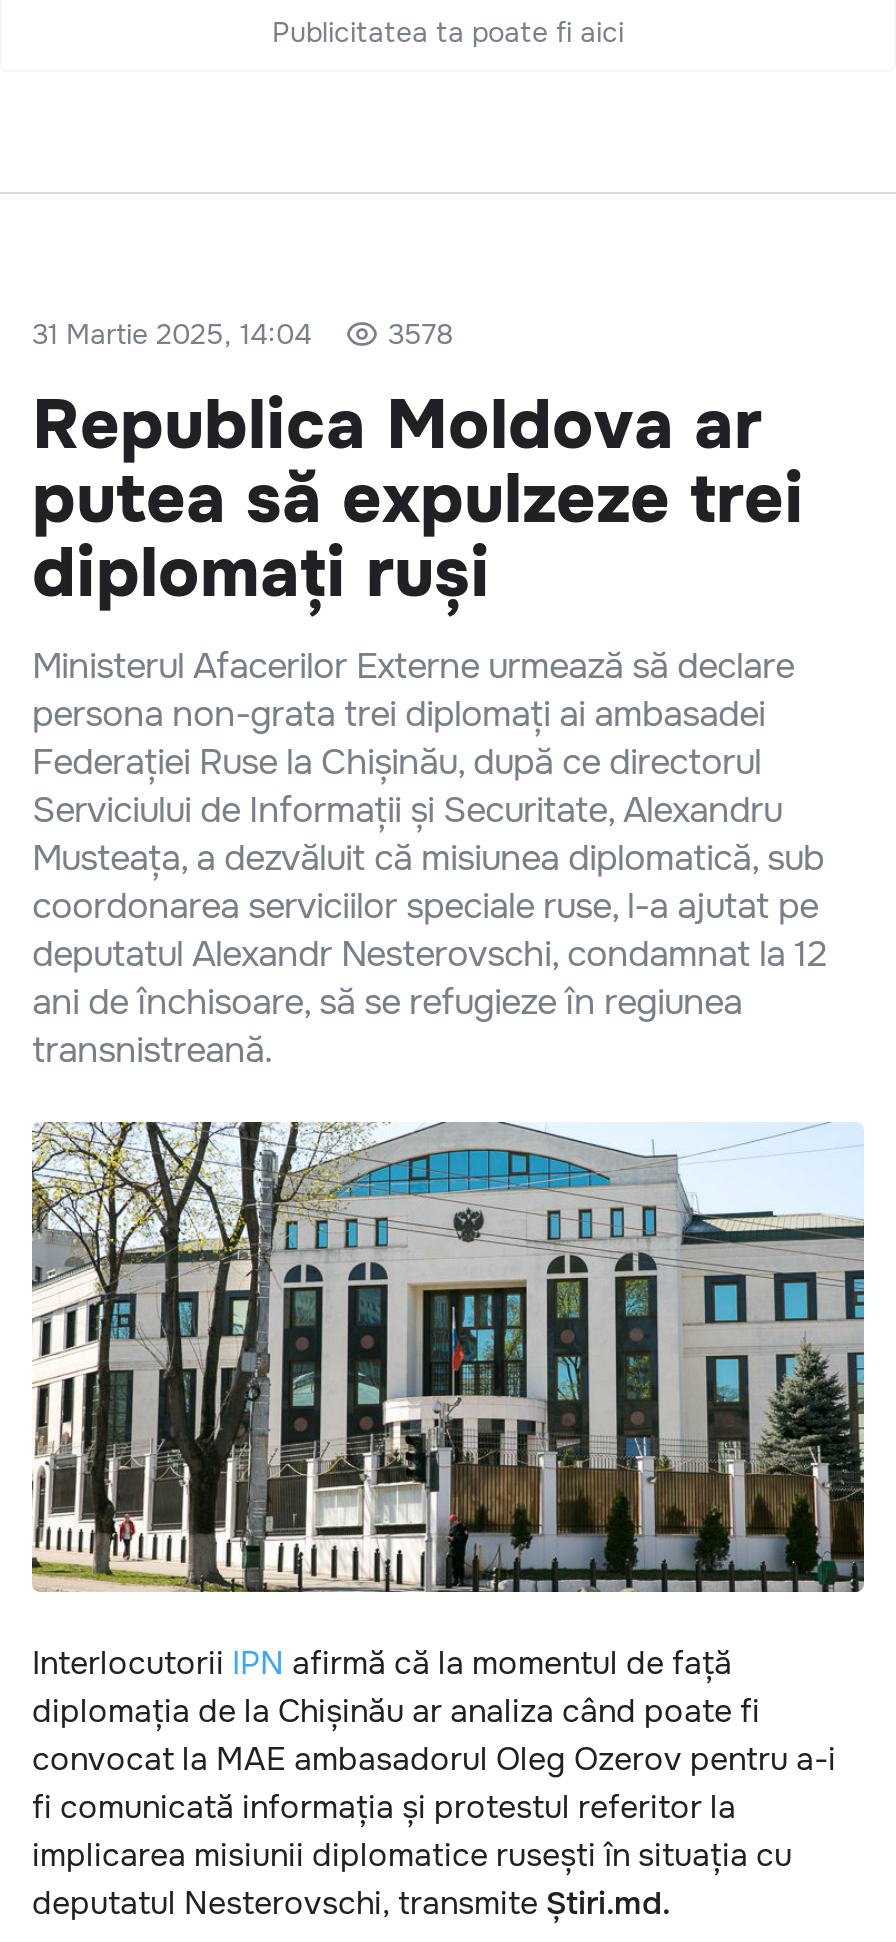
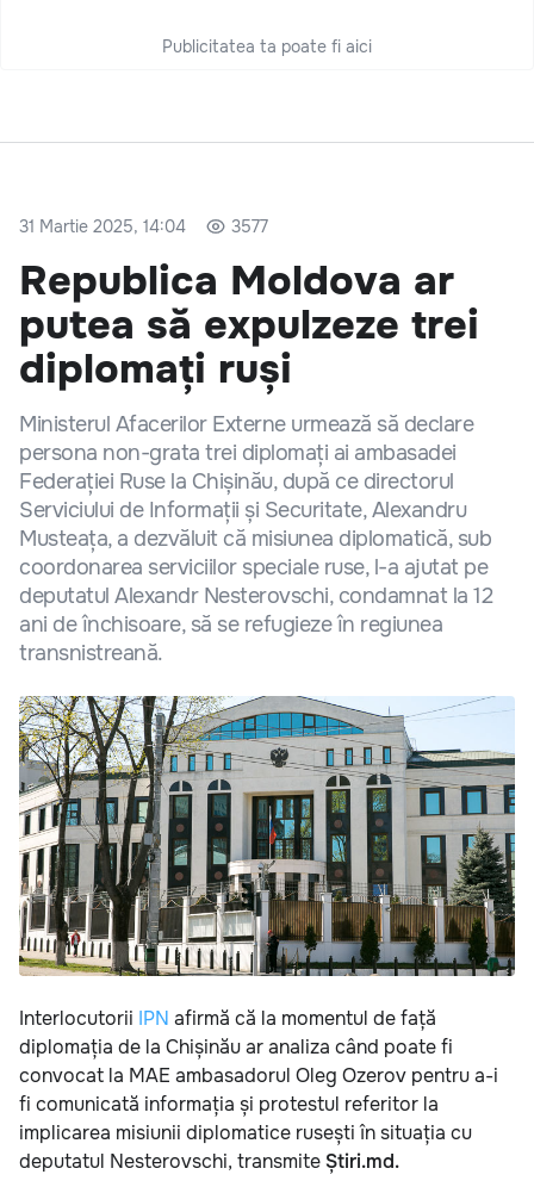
- 3578
+ 3577
